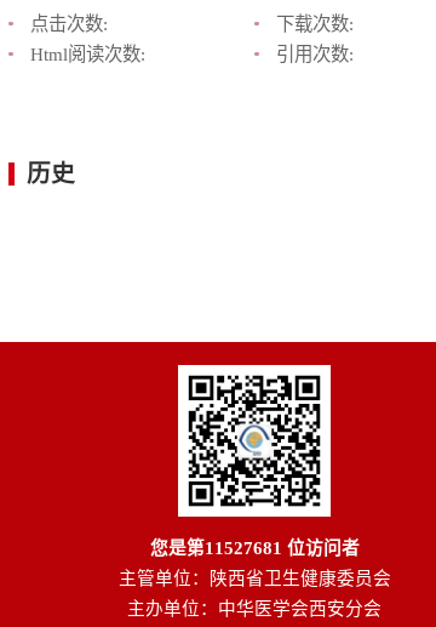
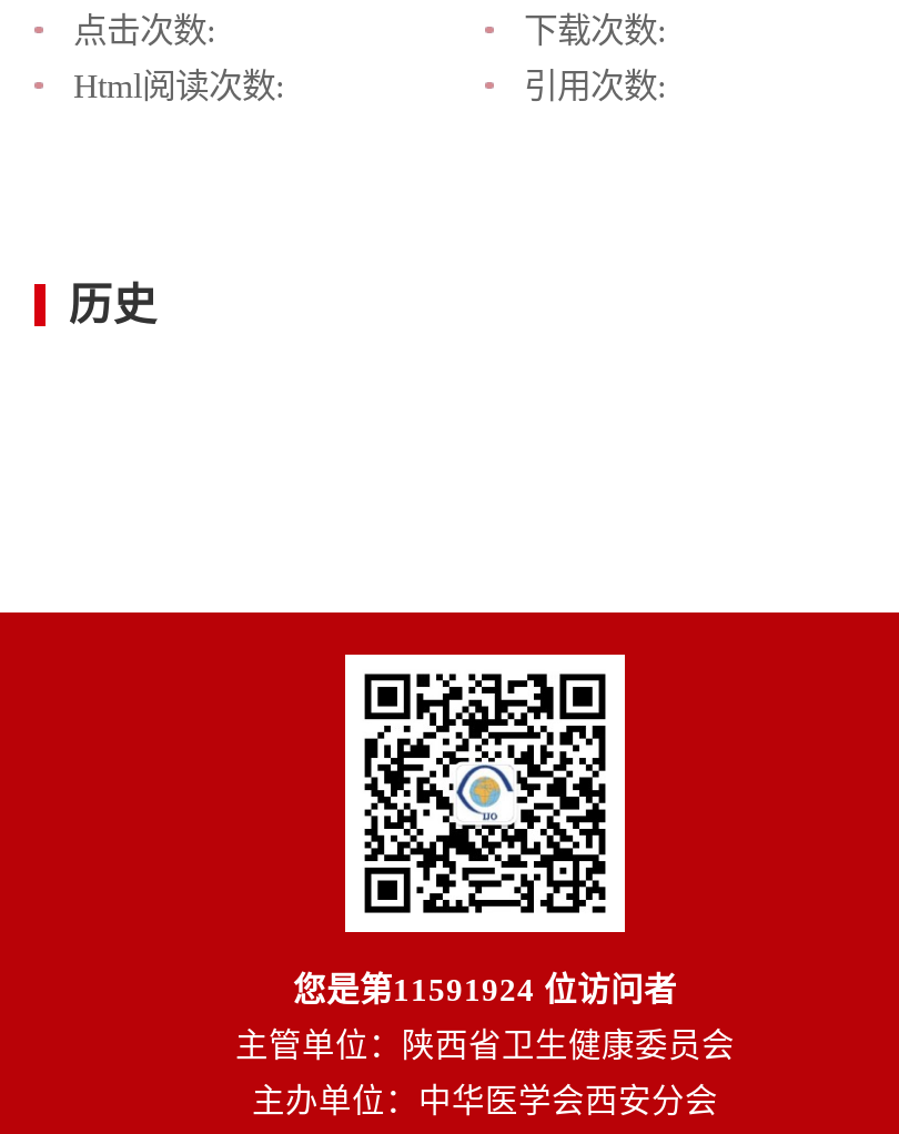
- 您是第11527681位访问者
+ 您是第11591924位访问者
